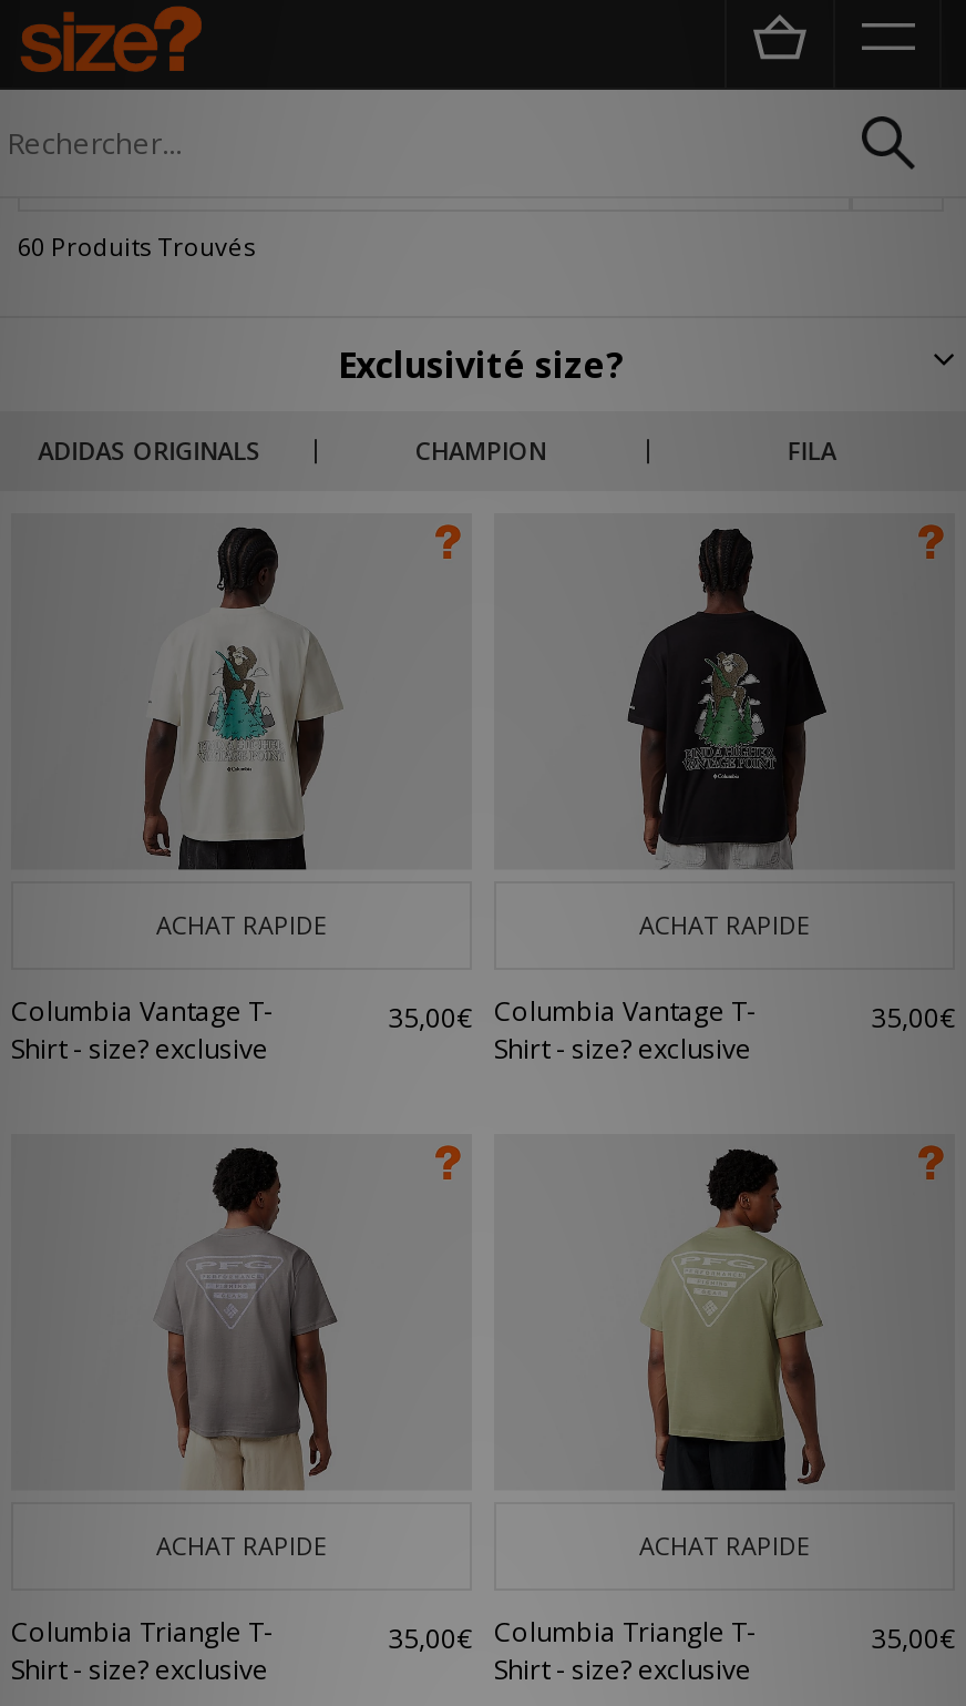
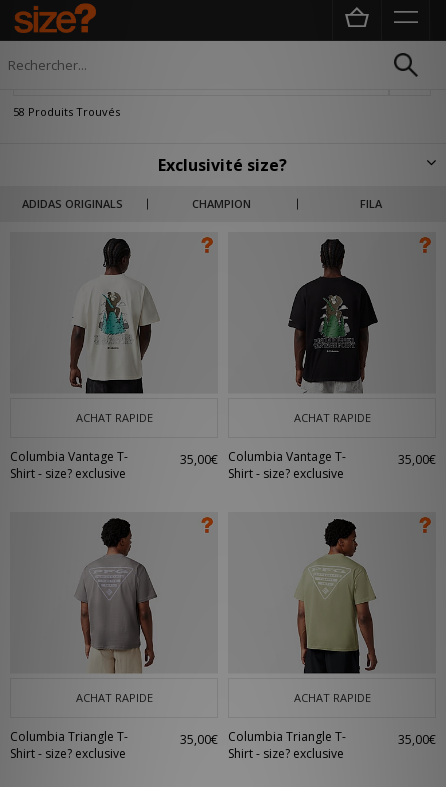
- 60 Produits Trouvés
+ 58 Produits Trouvés
